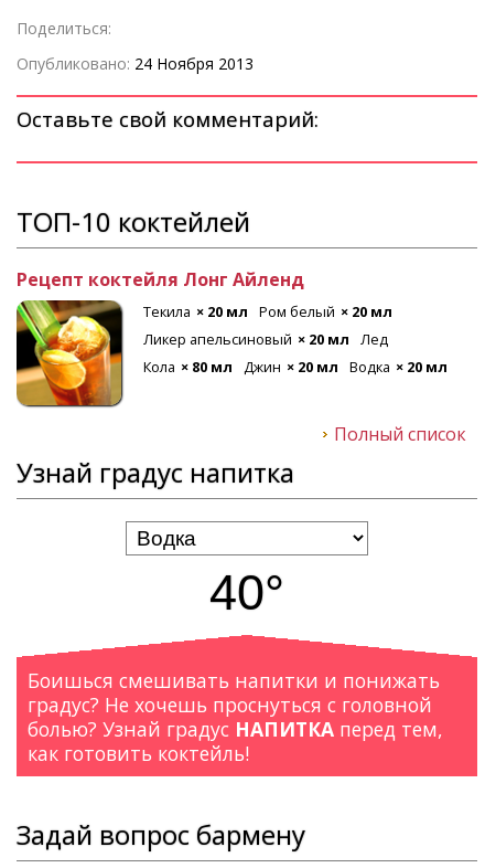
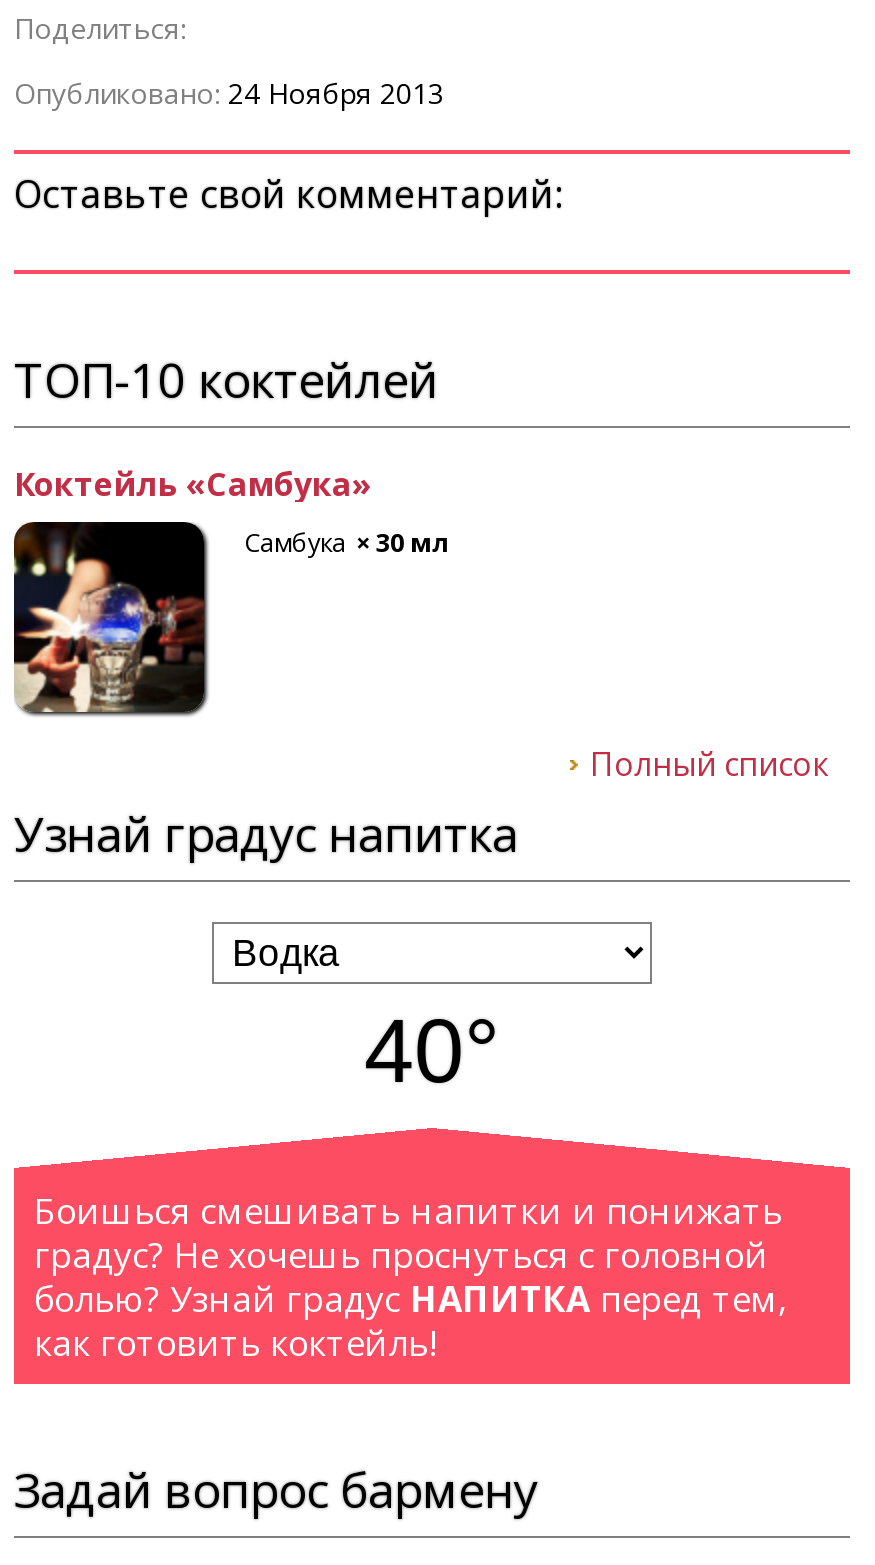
- [image]
- Рецепт коктейля Лонг Айленд
- Текила × 20 мл Ром белый × 20 мл
- Ликер апельсиновый × 20 мл Лед
- Кола × 80 мл Джин × 20 мл Водка × 20 мл
+ [image]
+ Коктейль «Самбука»
+ Самбука × 30 мл
